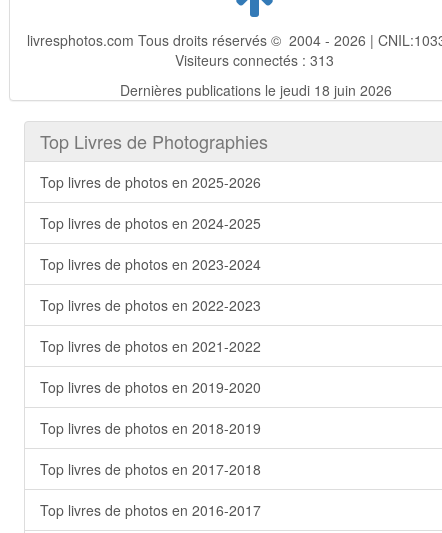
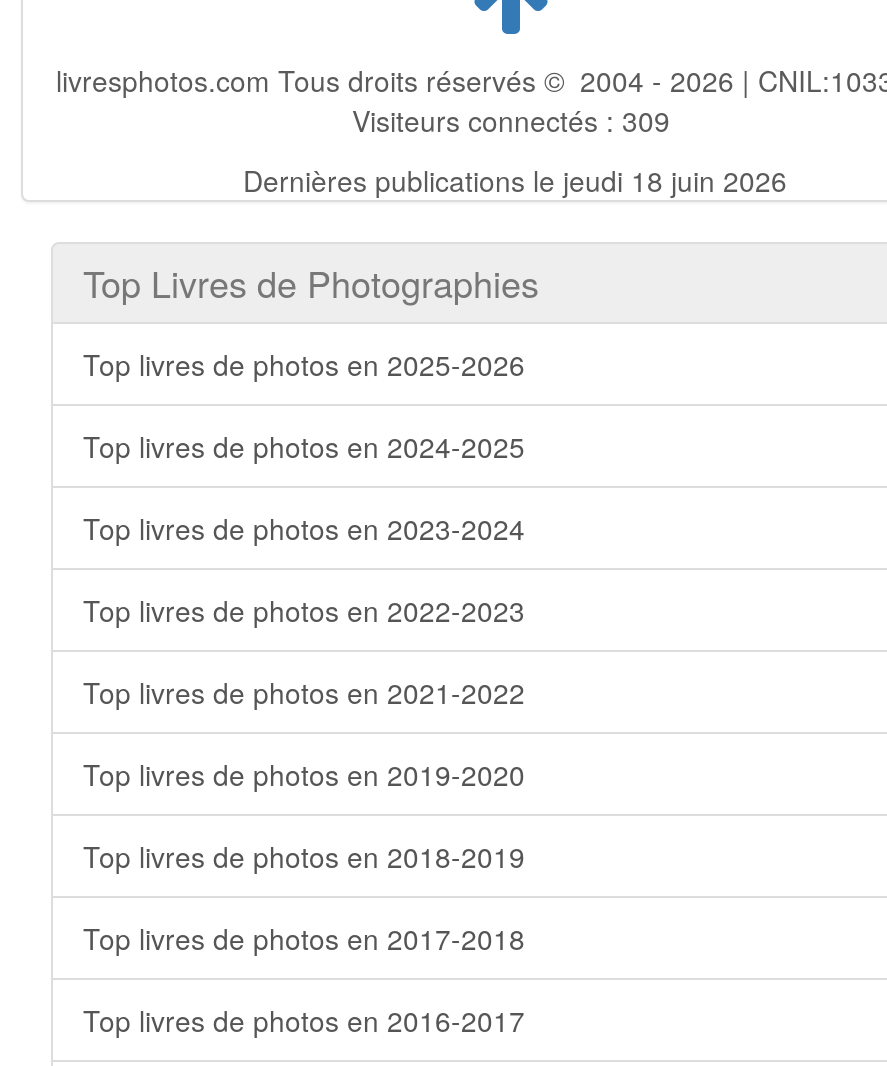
- Visiteurs connectés : 313
+ Visiteurs connectés : 309
